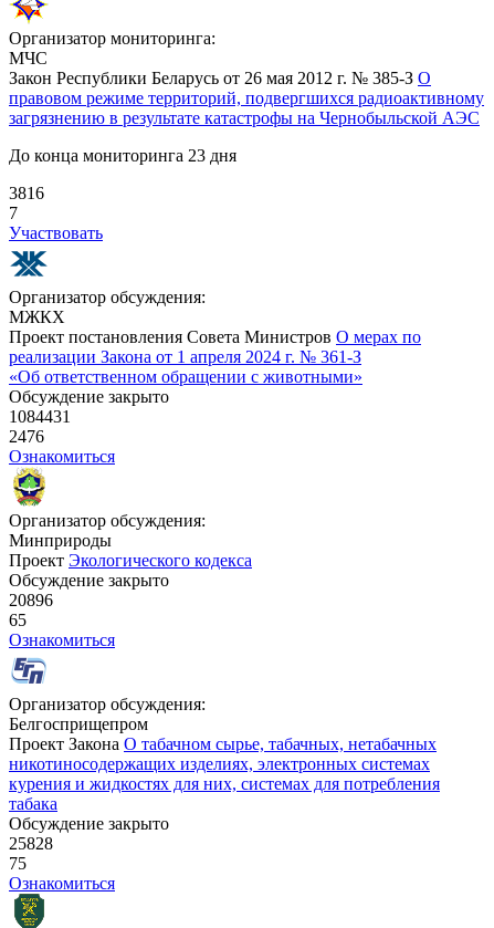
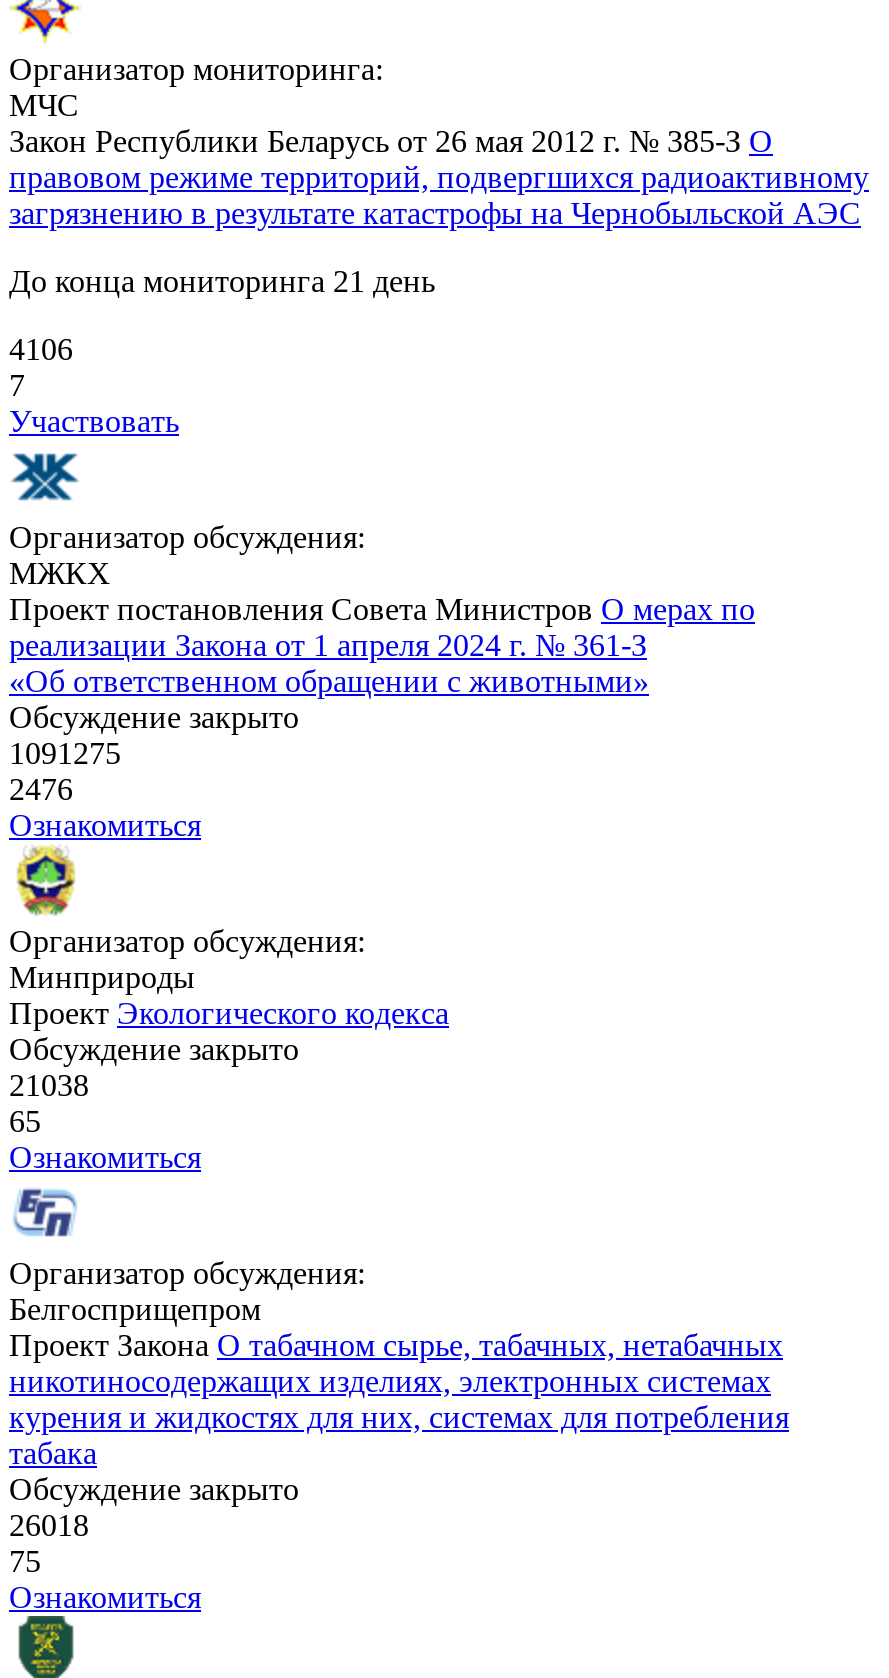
- До конца мониторинга 23 дня
+ До конца мониторинга 21 день

- 3816
+ 4106

- 1084431
+ 1091275

- 20896
+ 21038

- 25828
+ 26018
